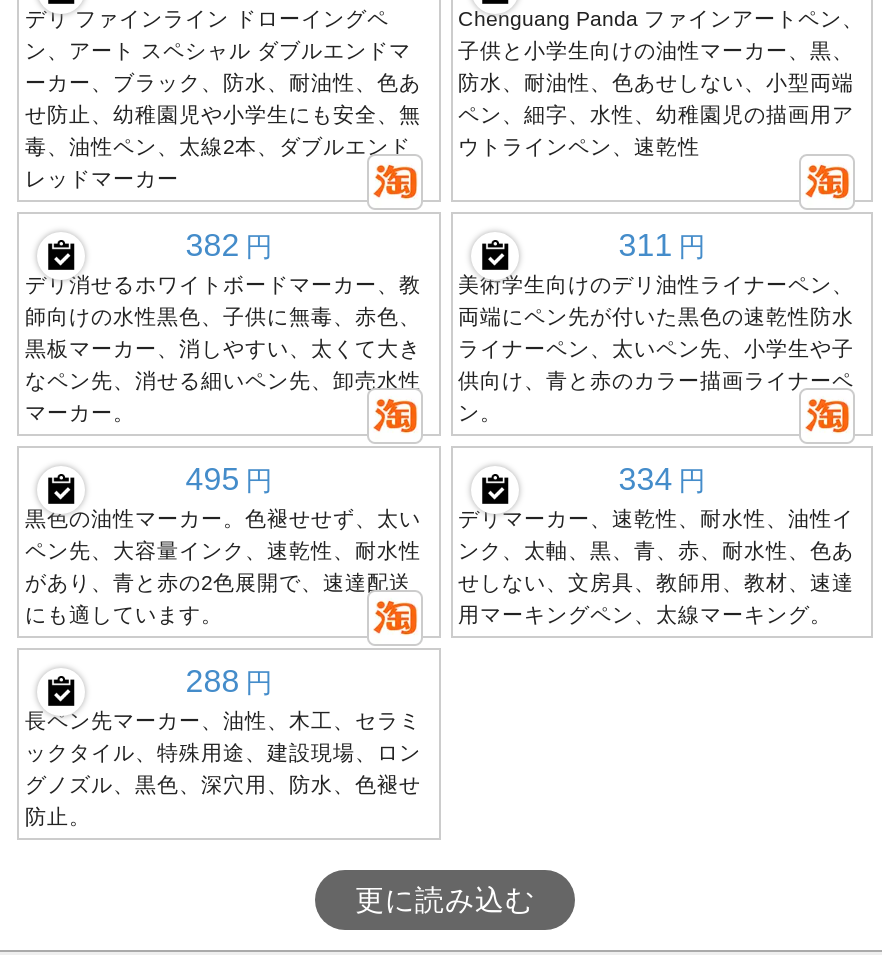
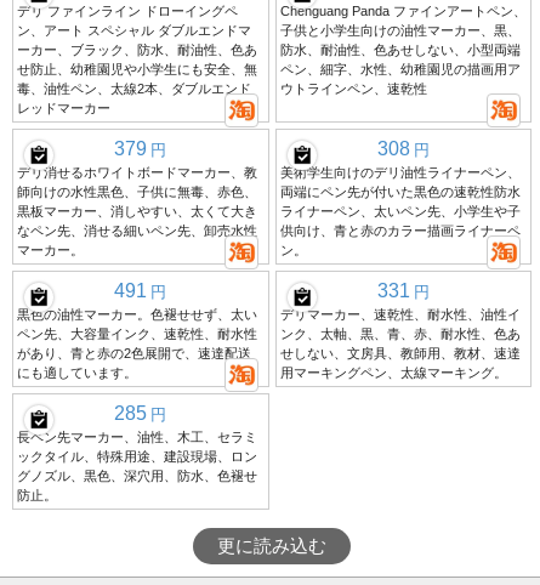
- 382 円
+ 379 円

- 311 円
+ 308 円

- 495 円
+ 491 円

- 334 円
+ 331 円

- 288 円
+ 285 円
